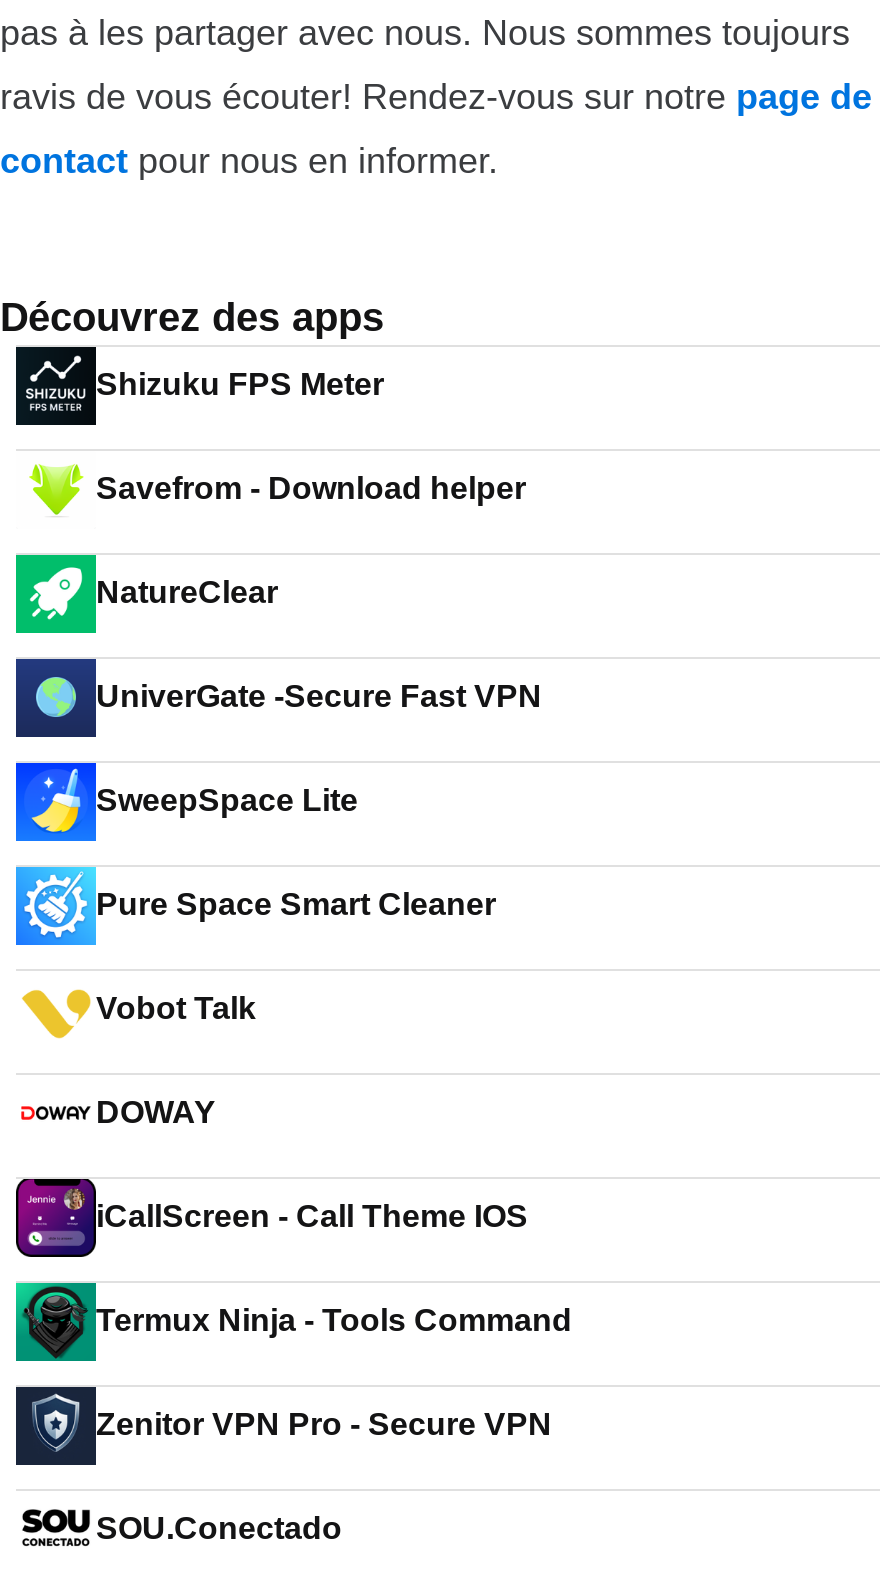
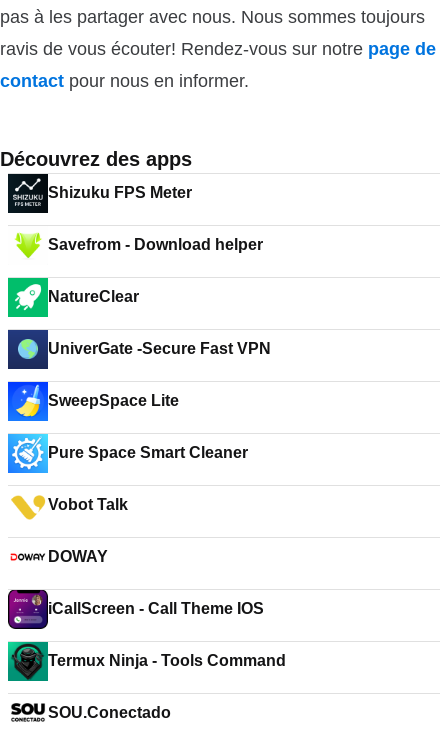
- [image]
- Zenitor VPN Pro - Secure VPN
